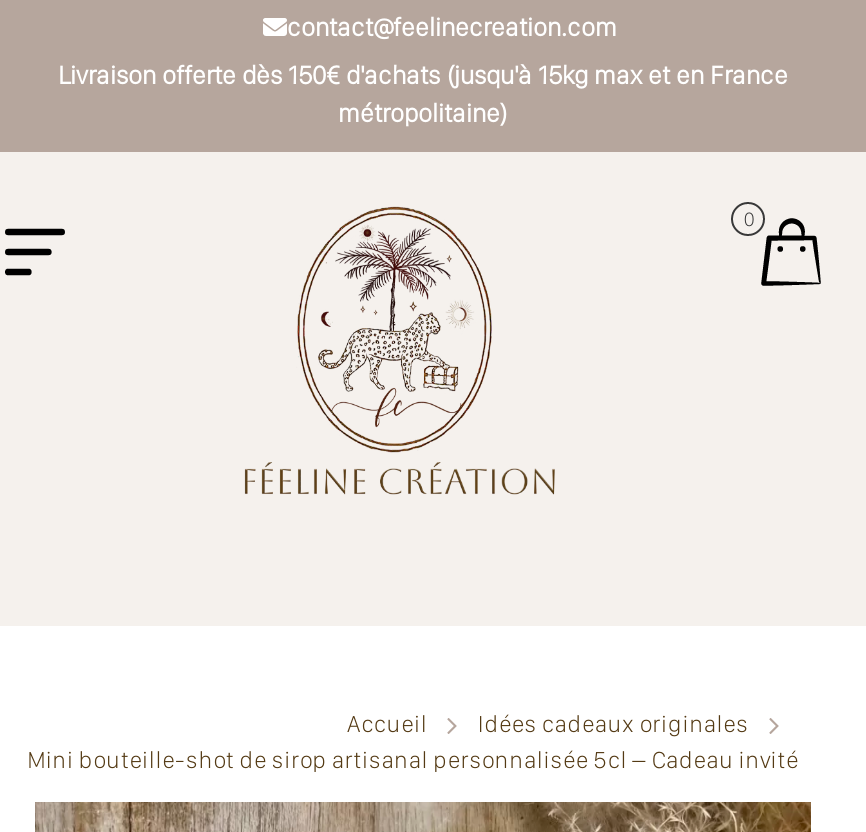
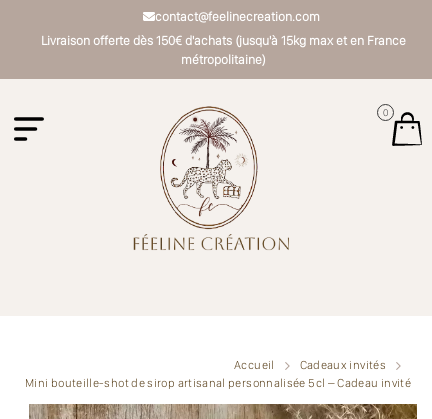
- Idées cadeaux originales
+ Cadeaux invités
